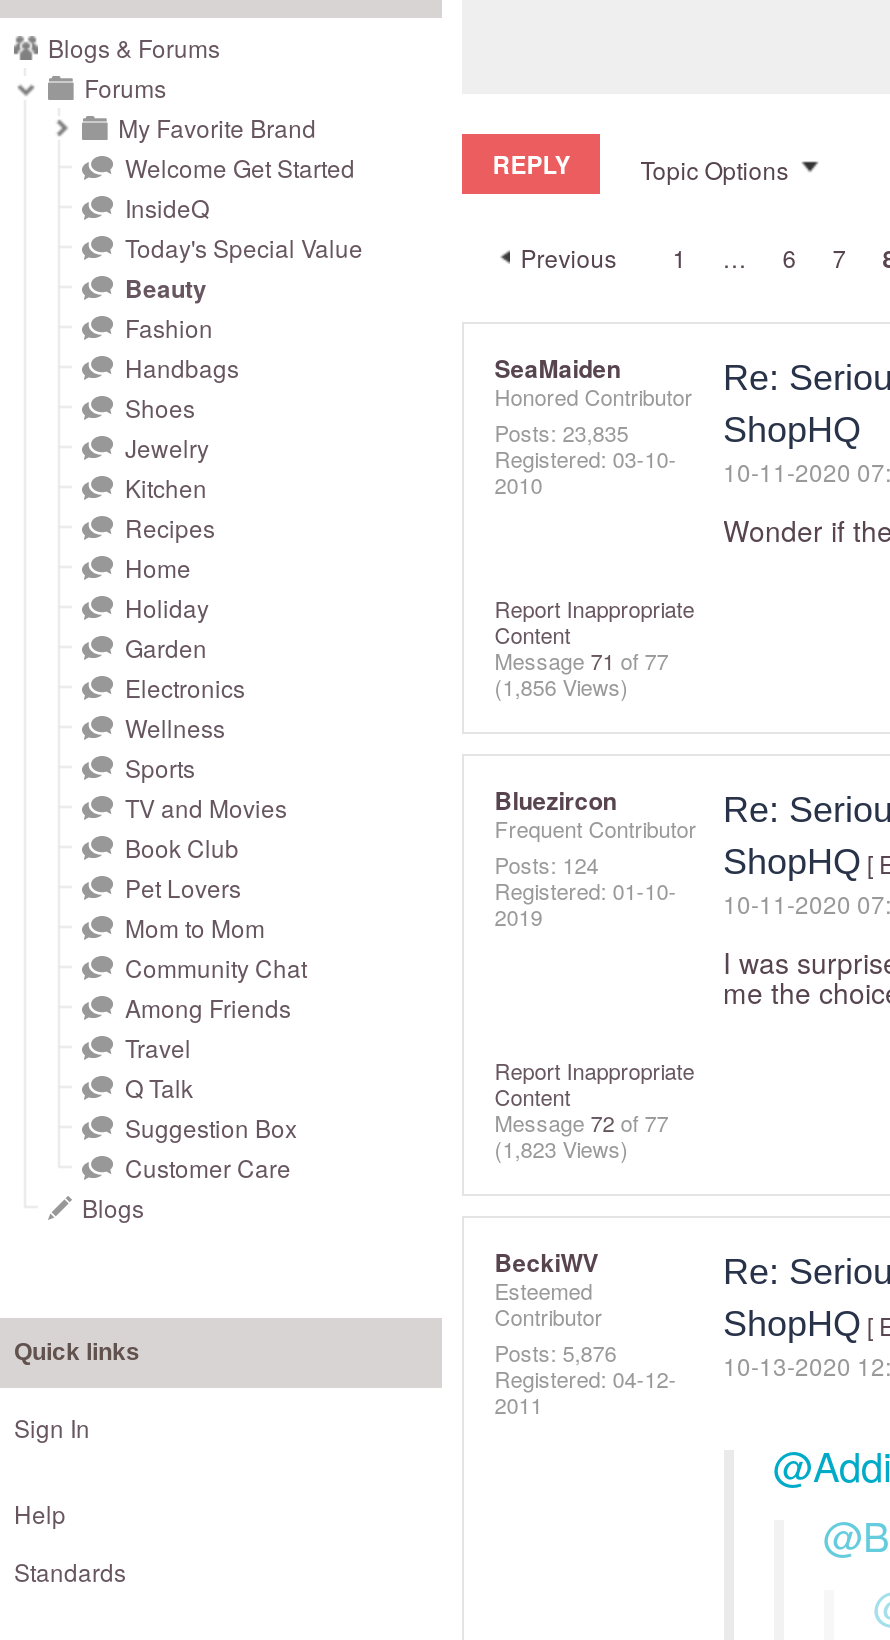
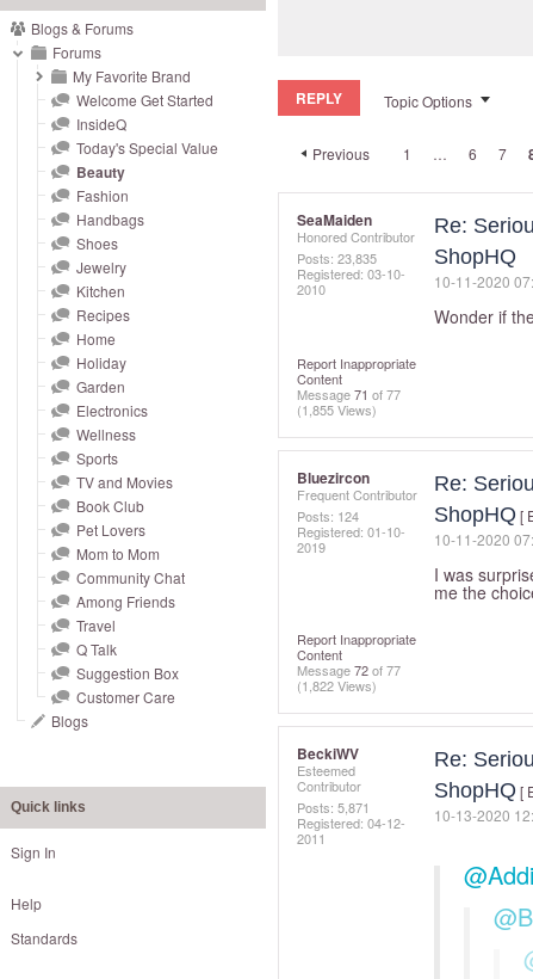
- (1,856 Views)
+ (1,855 Views)

- (1,823 Views)
+ (1,822 Views)

- Posts: 5,876
+ Posts: 5,871
